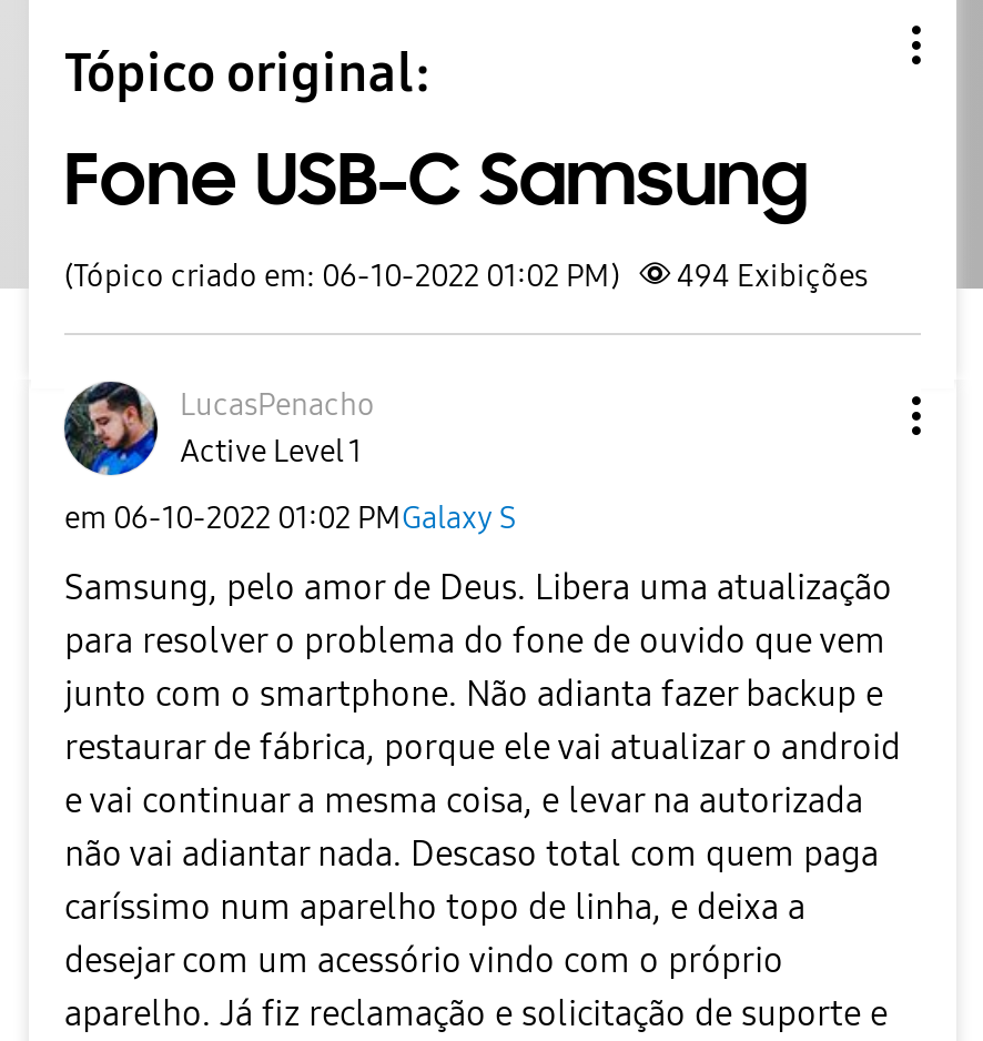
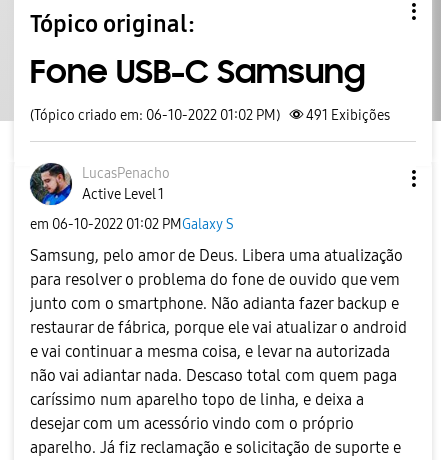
- (Tópico criado em: 06-10-2022 01:02 PM) 494 Exibições
+ (Tópico criado em: 06-10-2022 01:02 PM) 491 Exibições
